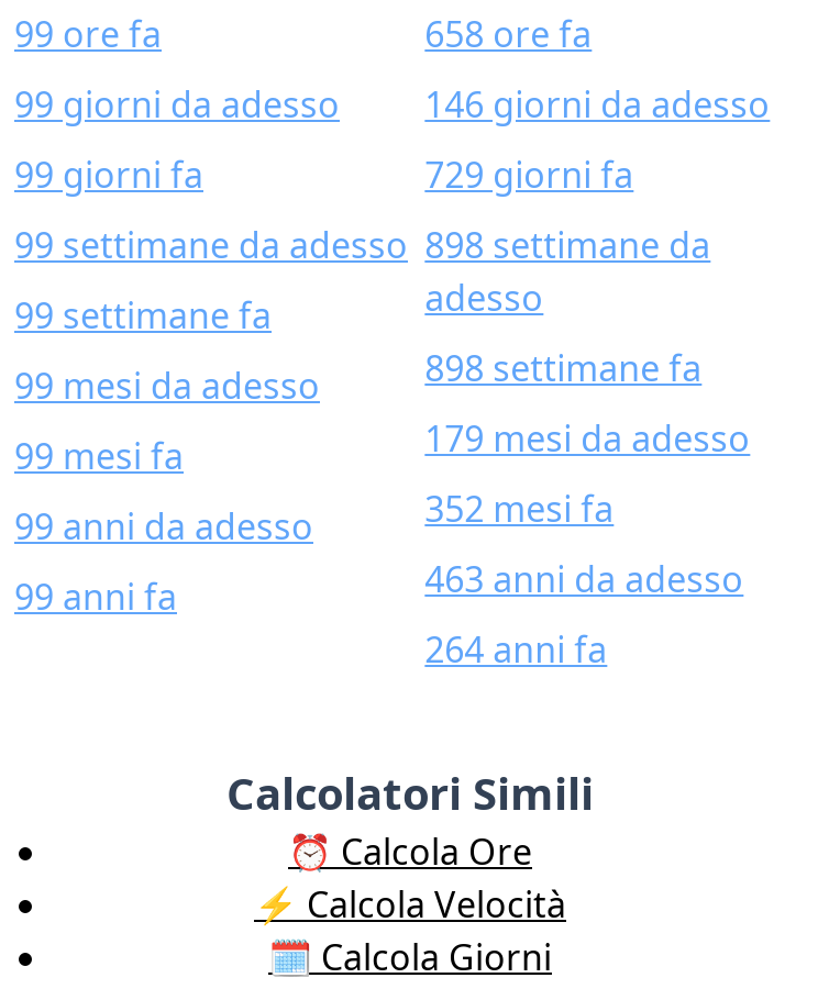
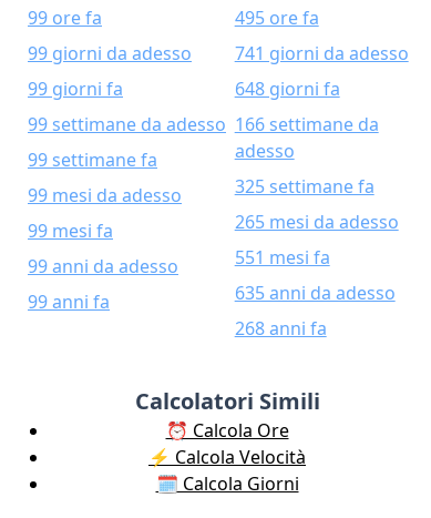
- 658 ore fa
+ 495 ore fa

- 146 giorni da adesso
+ 741 giorni da adesso

- 729 giorni fa
+ 648 giorni fa

- 99 settimane da adesso 898 settimane da
+ 99 settimane da adesso 166 settimane da

- 898 settimane fa
+ 325 settimane fa

- 179 mesi da adesso
+ 265 mesi da adesso

- 352 mesi fa
+ 551 mesi fa

- 463 anni da adesso
+ 635 anni da adesso

- 264 anni fa
+ 268 anni fa
